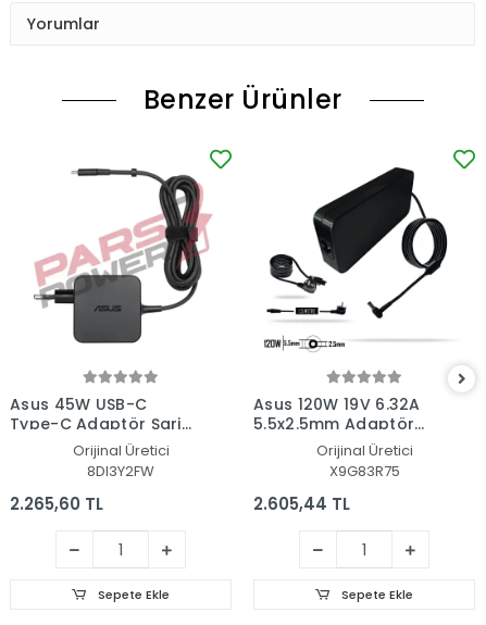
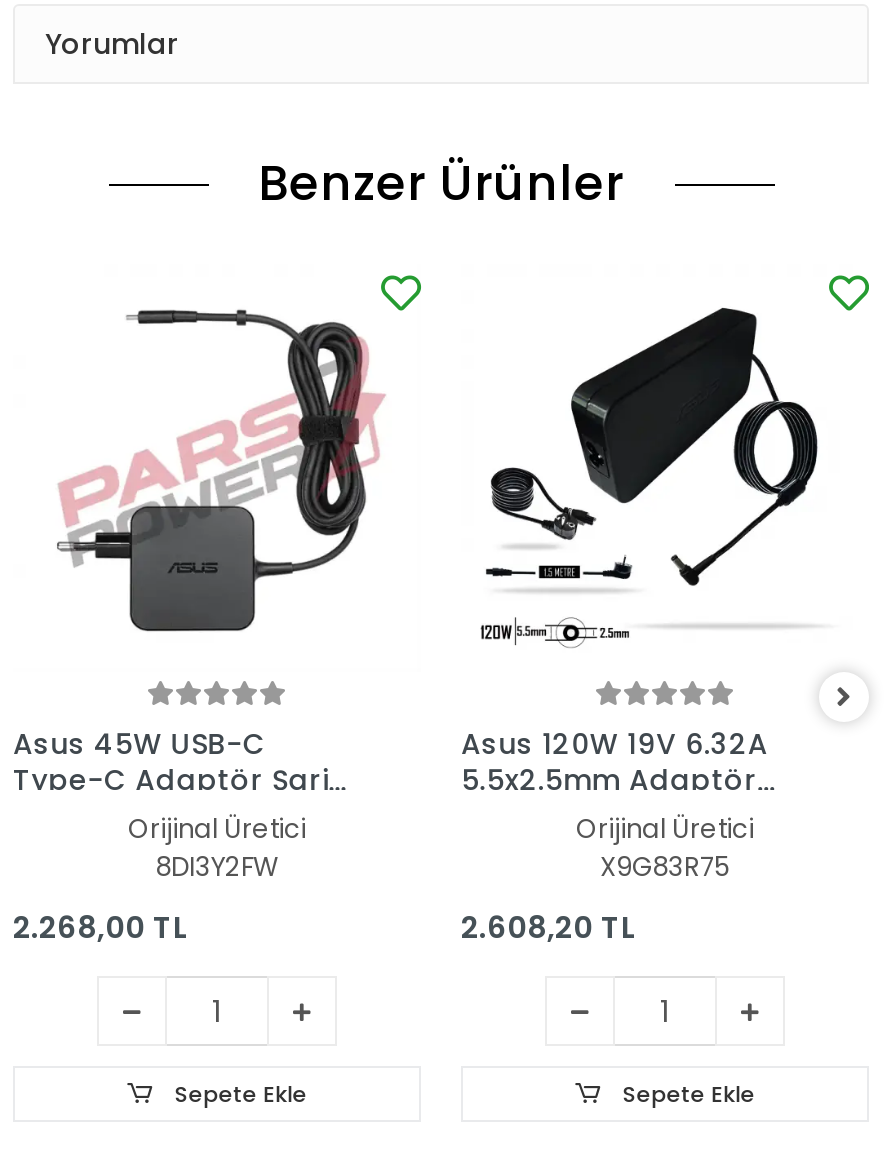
- 2.265,60 TL
+ 2.268,00 TL

- 2.605,44 TL
+ 2.608,20 TL
